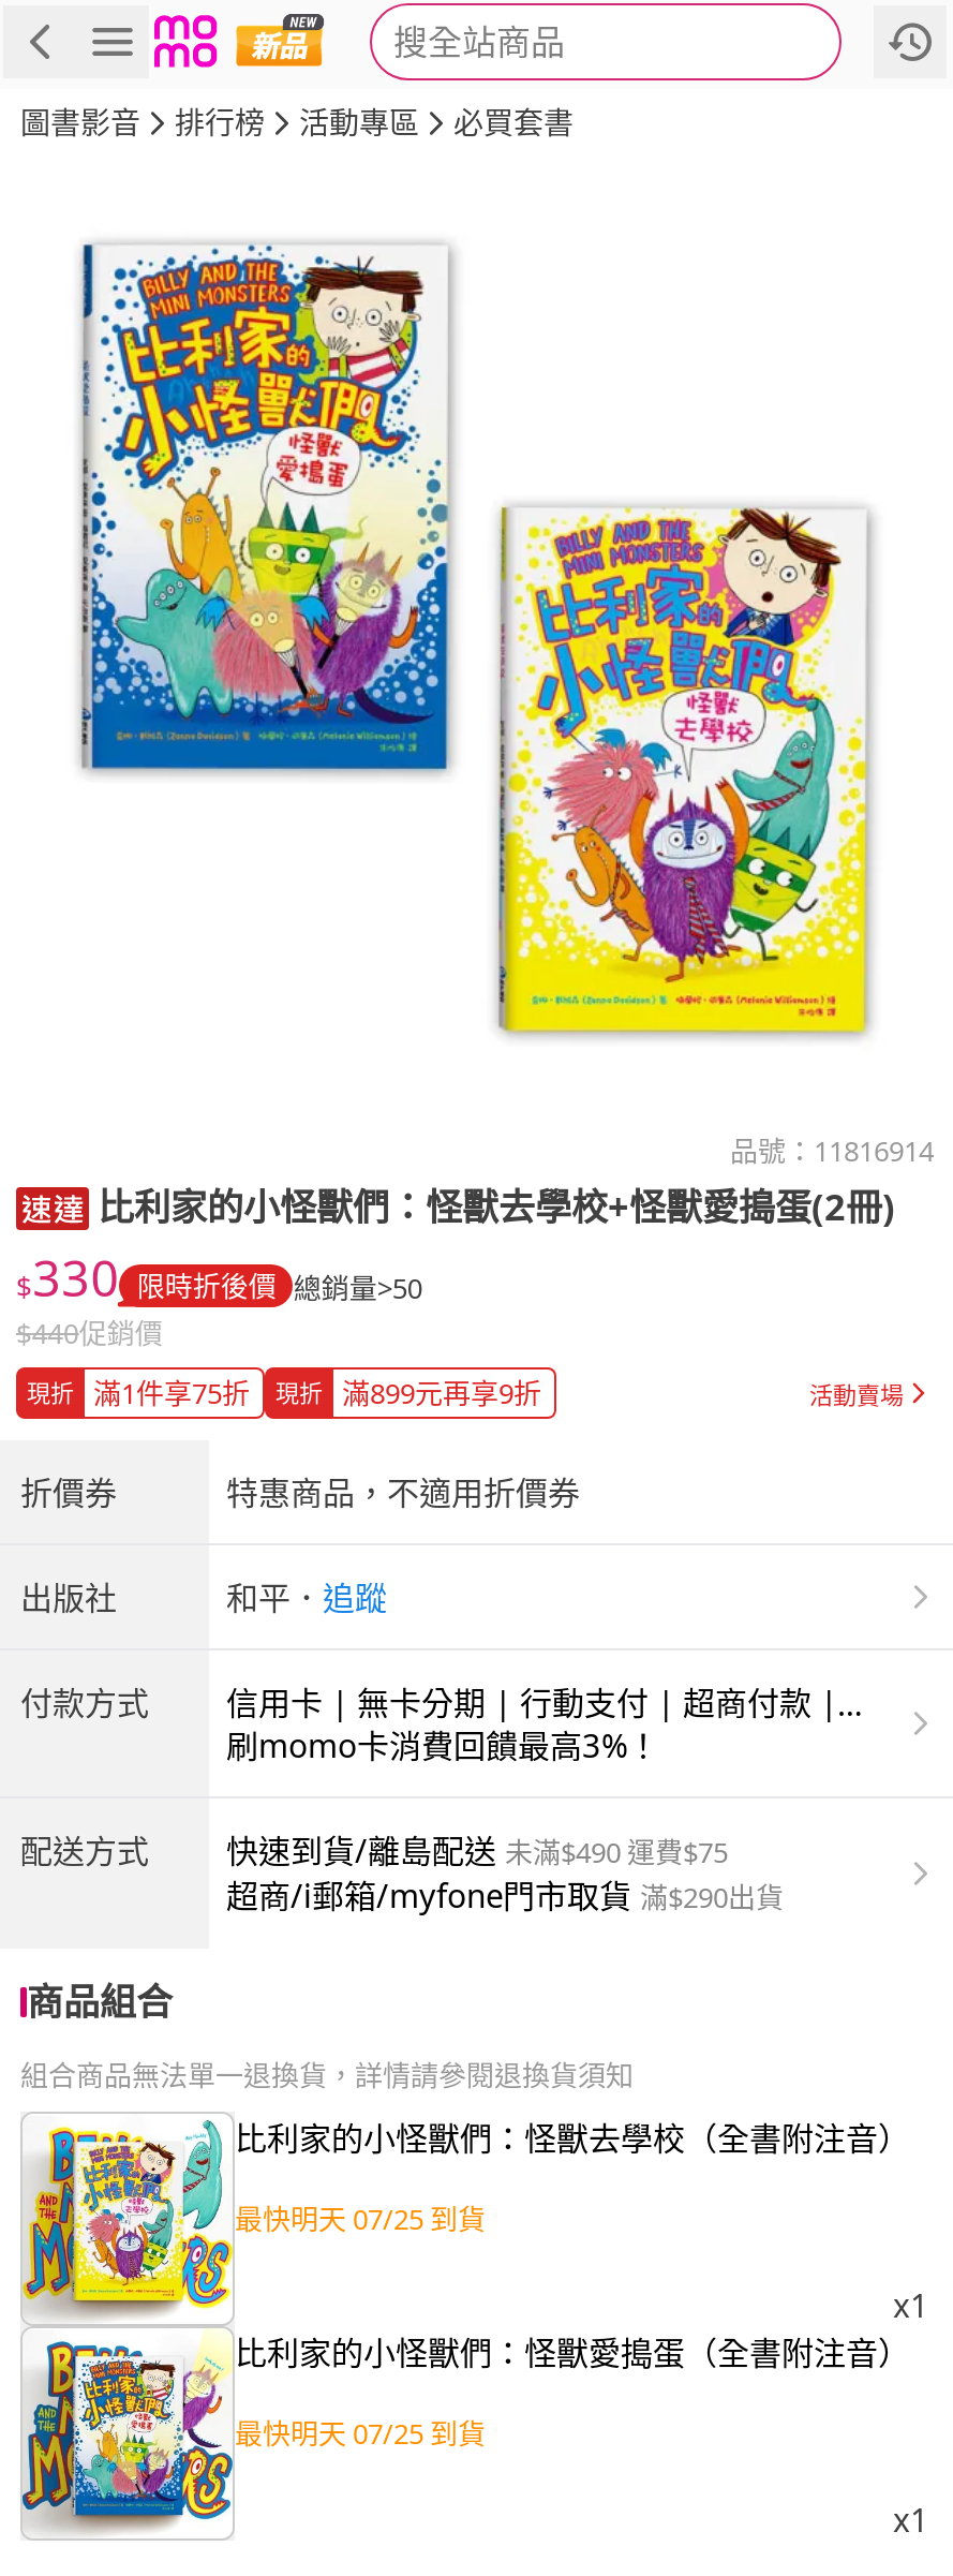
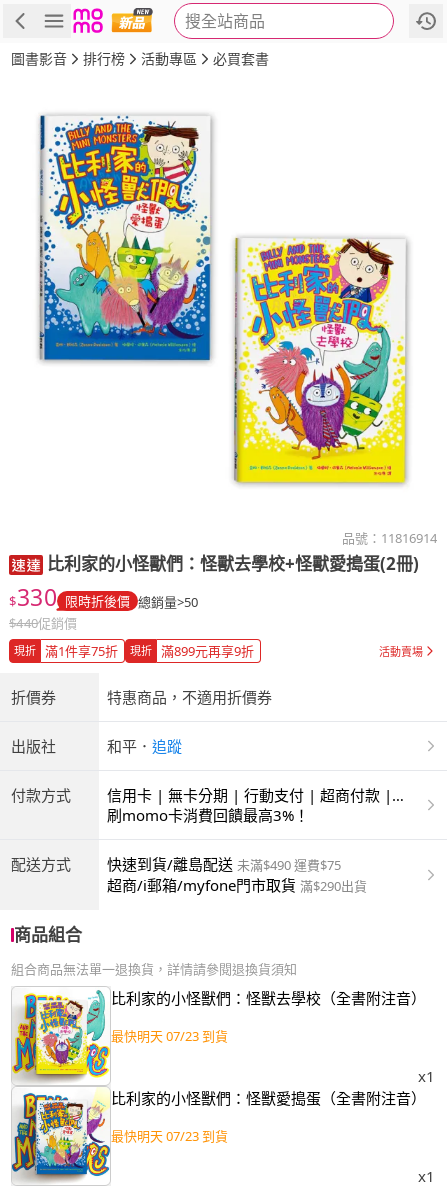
- 最快明天 07/25 到貨
+ 最快明天 07/23 到貨

- 最快明天 07/25 到貨
+ 最快明天 07/23 到貨
